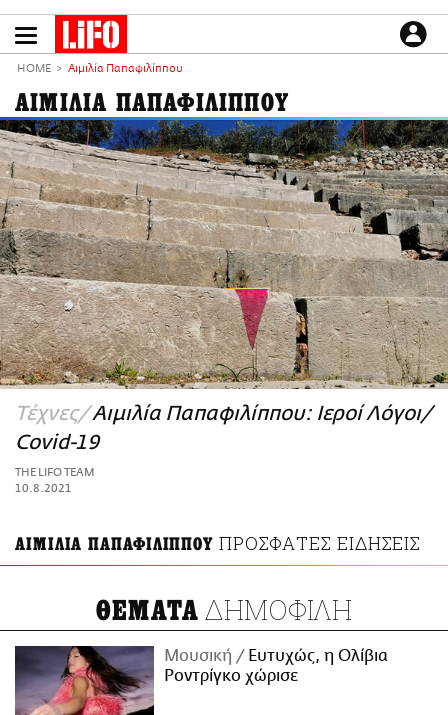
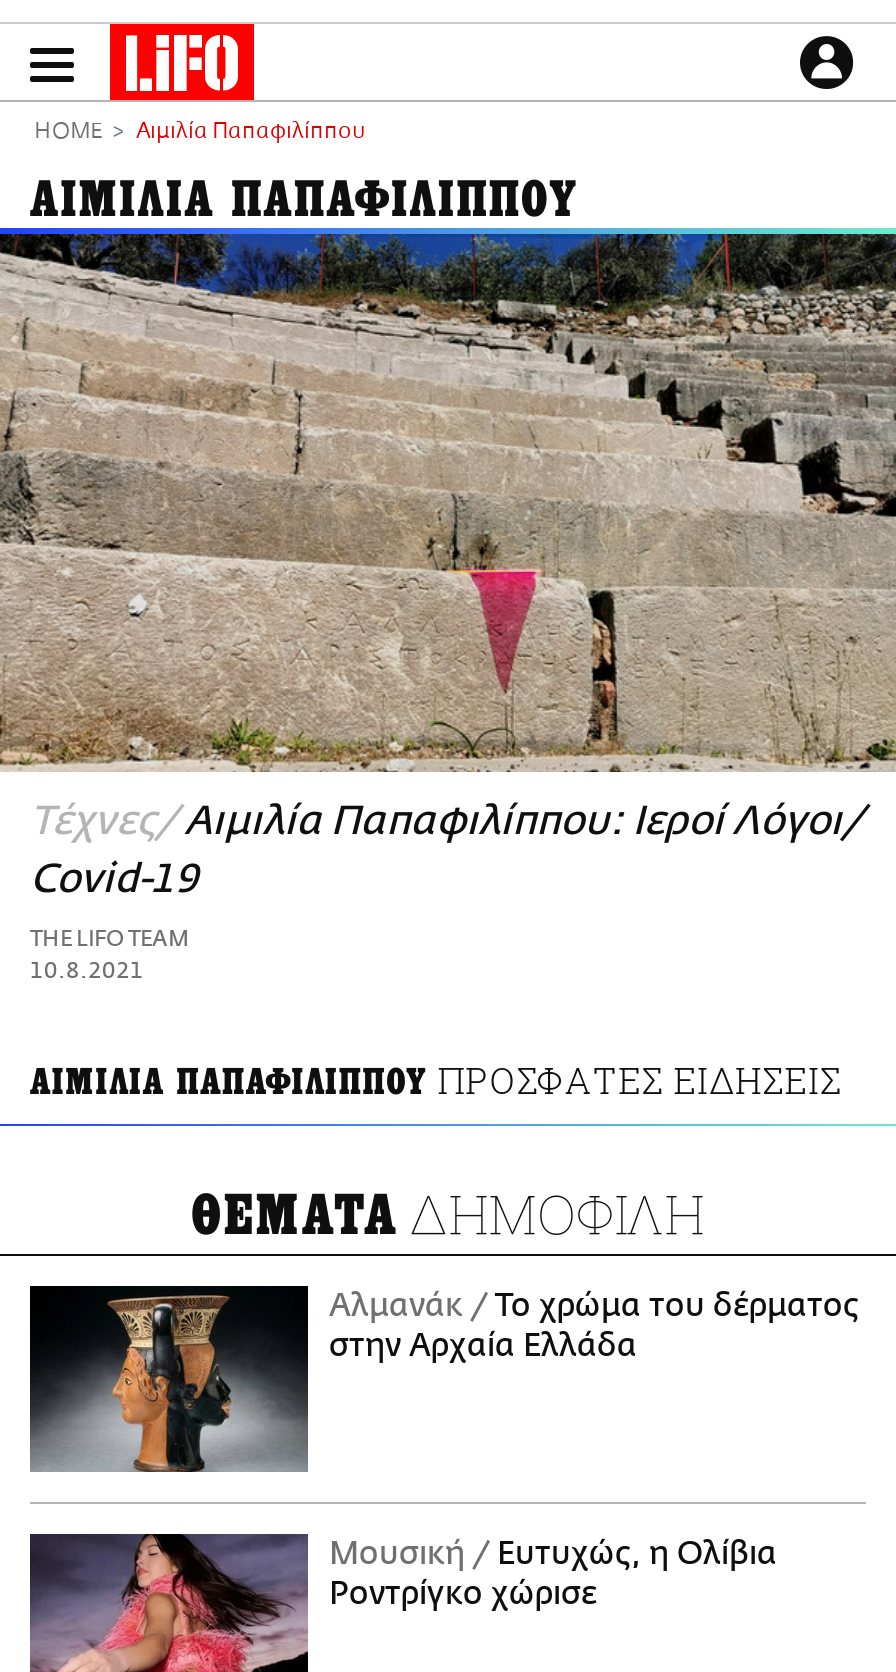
+ [image]
+ Αλμανάκ Το χρώμα του δέρματος
+ στην Αρχαία Ελλάδα
